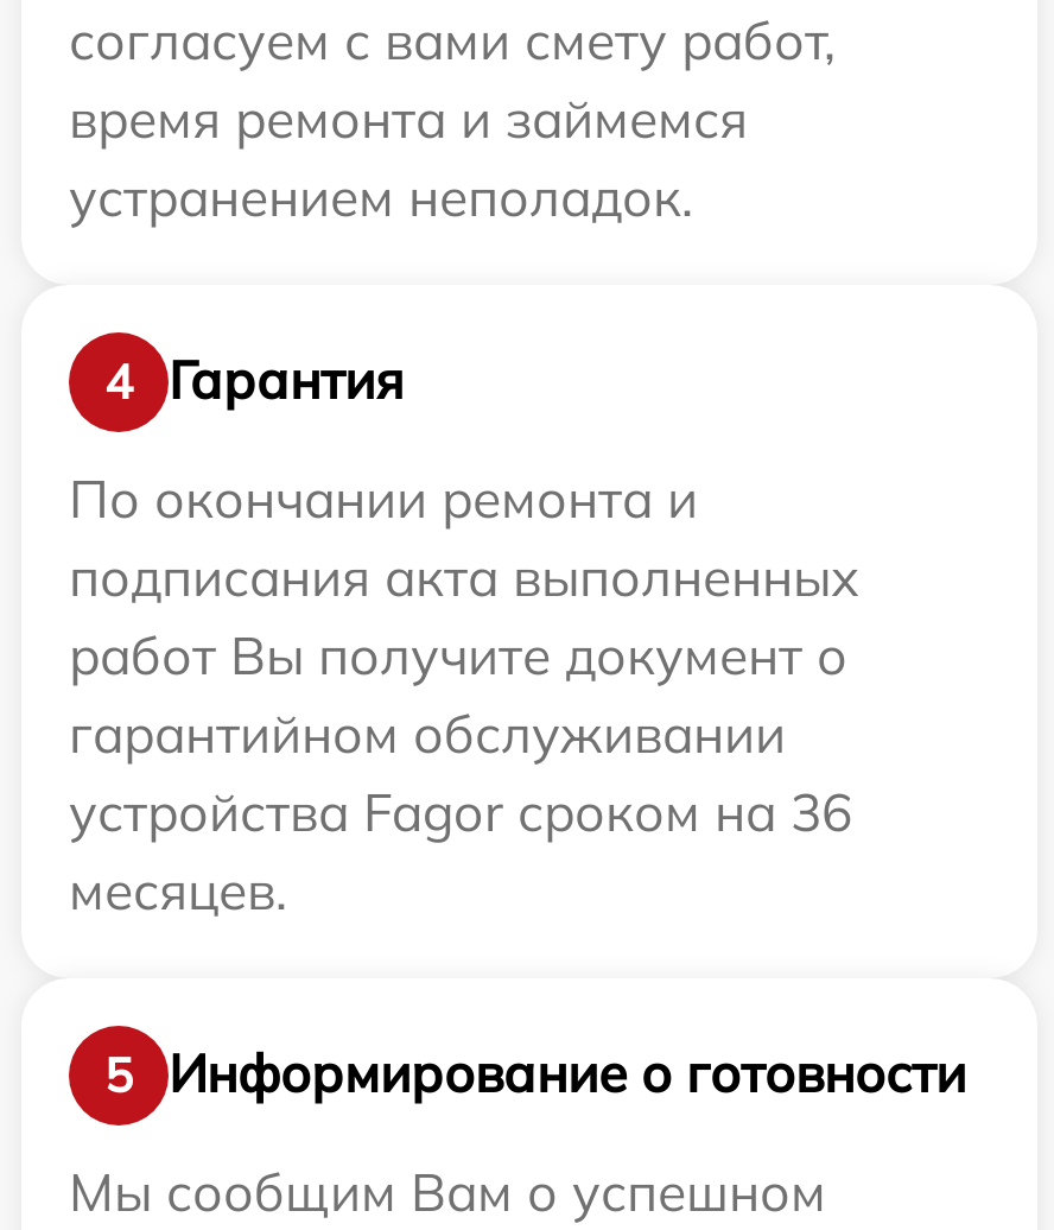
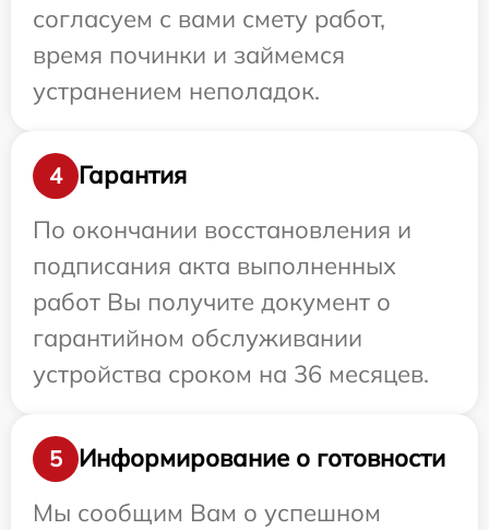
- время ремонта и займемся
+ время починки и займемся

- По окончании ремонта и
+ По окончании восстановления и

- устройства Fagor сроком на 36
- месяцев.
+ устройства сроком на 36 месяцев.
